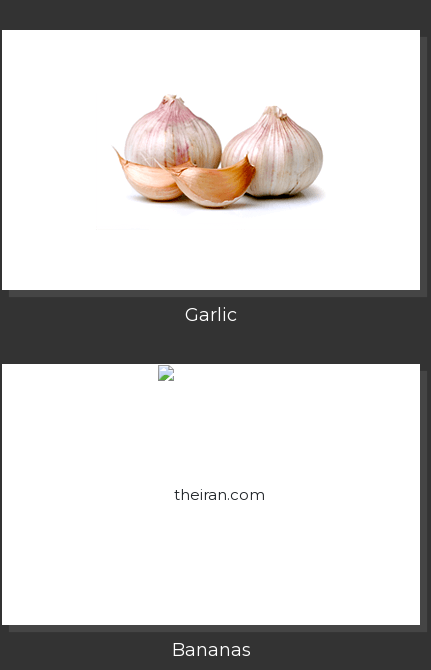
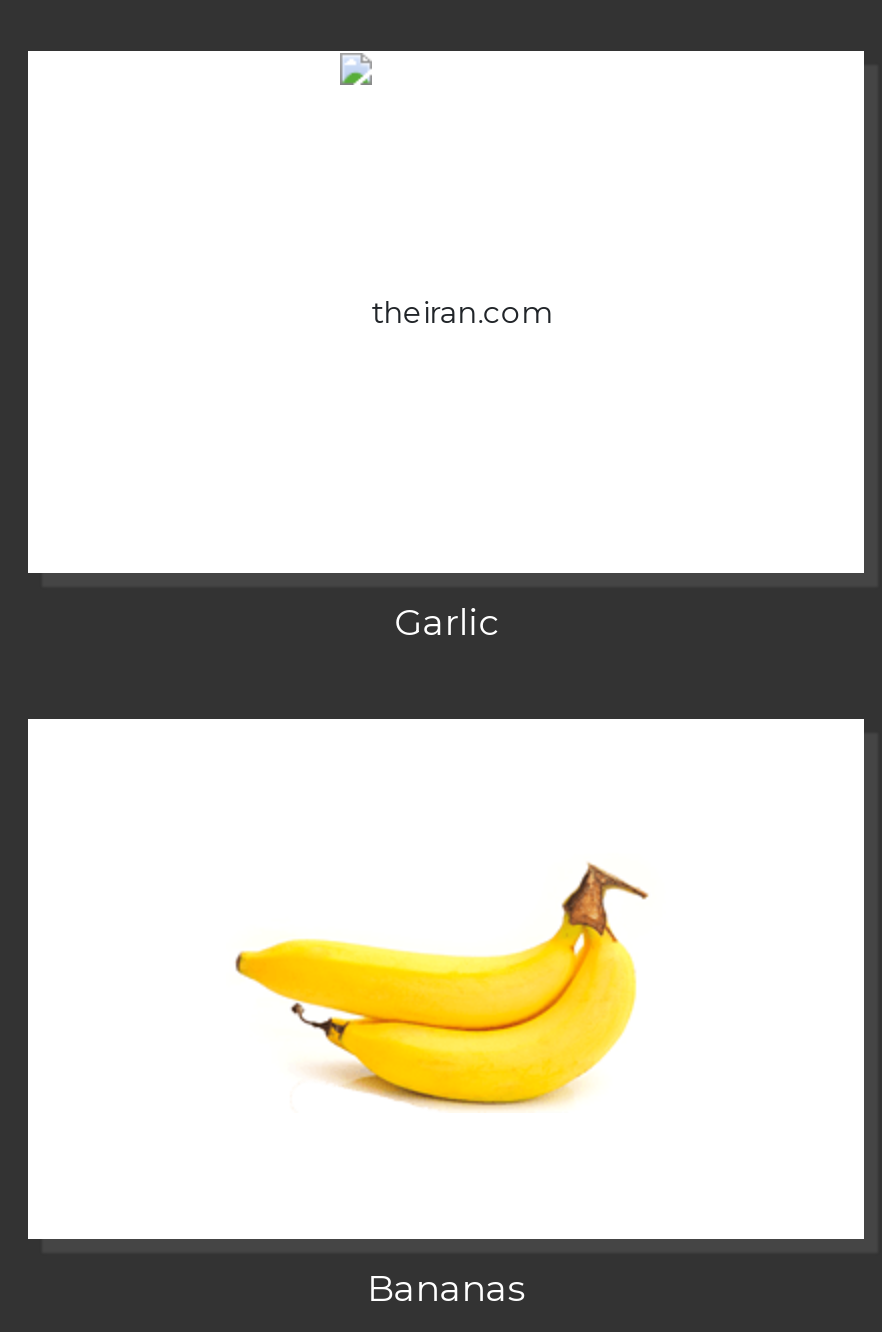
- [image]

+ [image]
